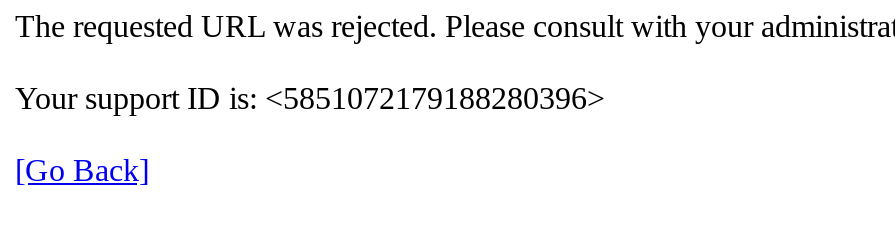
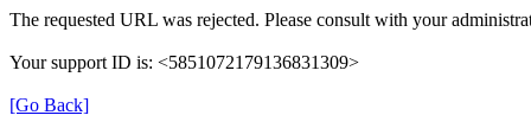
- Your support ID is: <5851072179188280396>
+ Your support ID is: <5851072179136831309>
